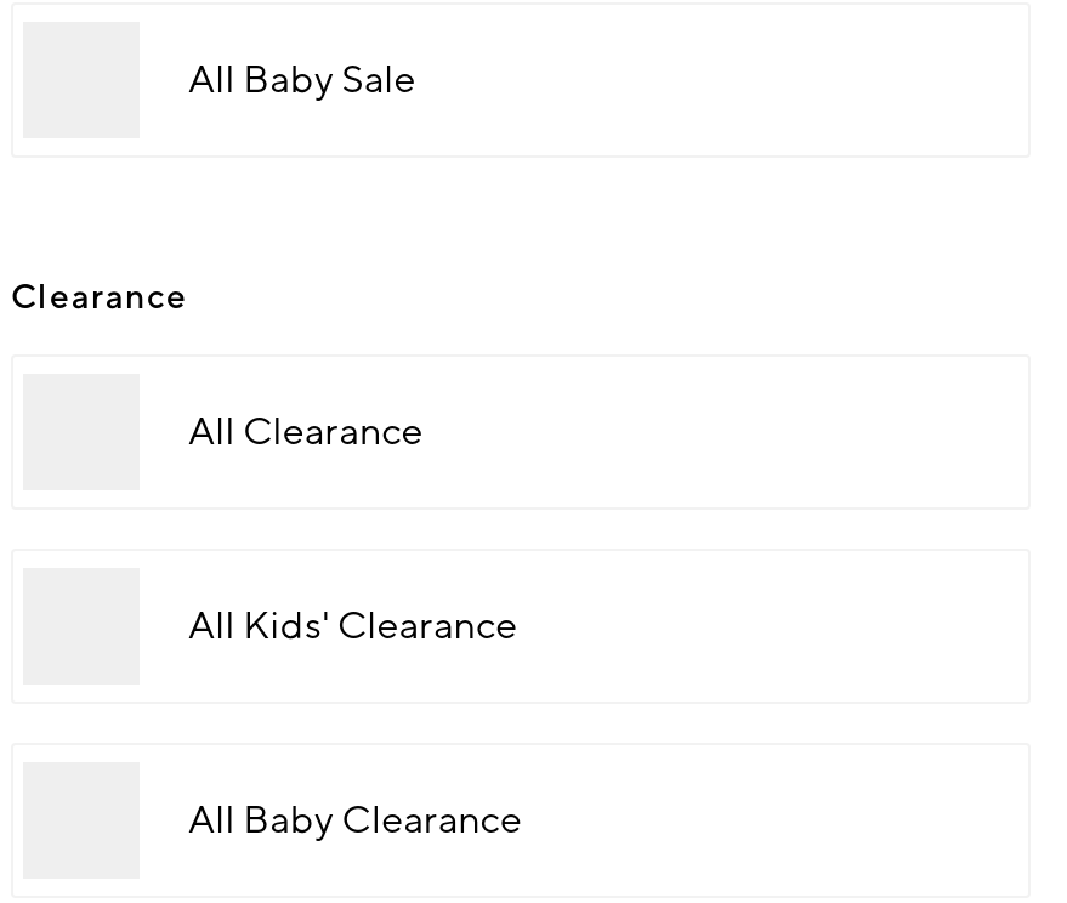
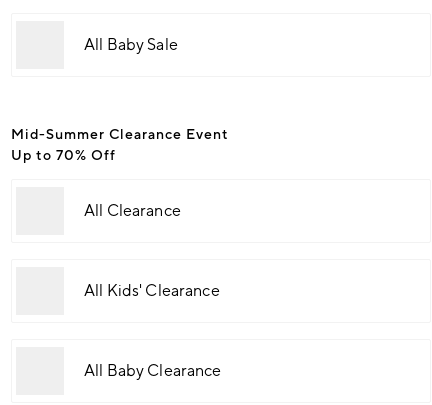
- Clearance
+ Mid-Summer Clearance Event
+ Up to 70% Off
